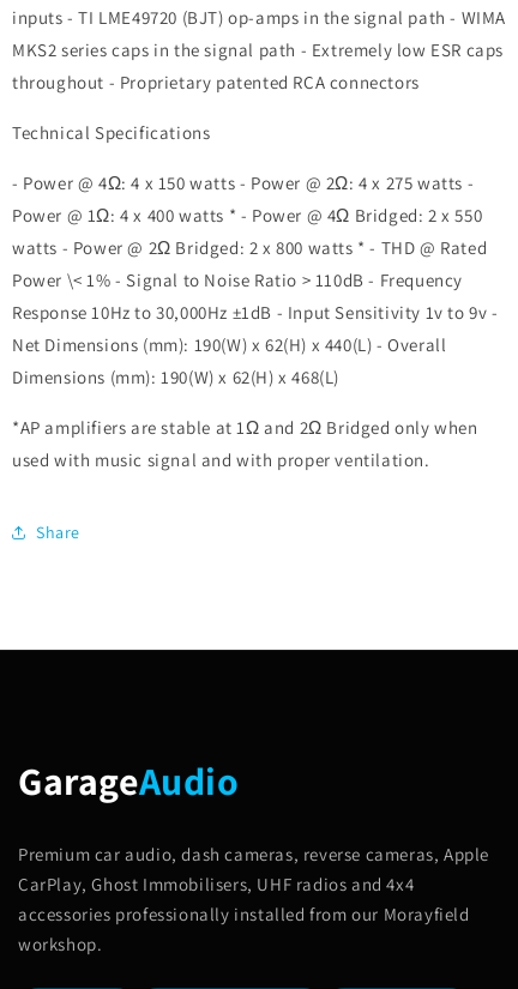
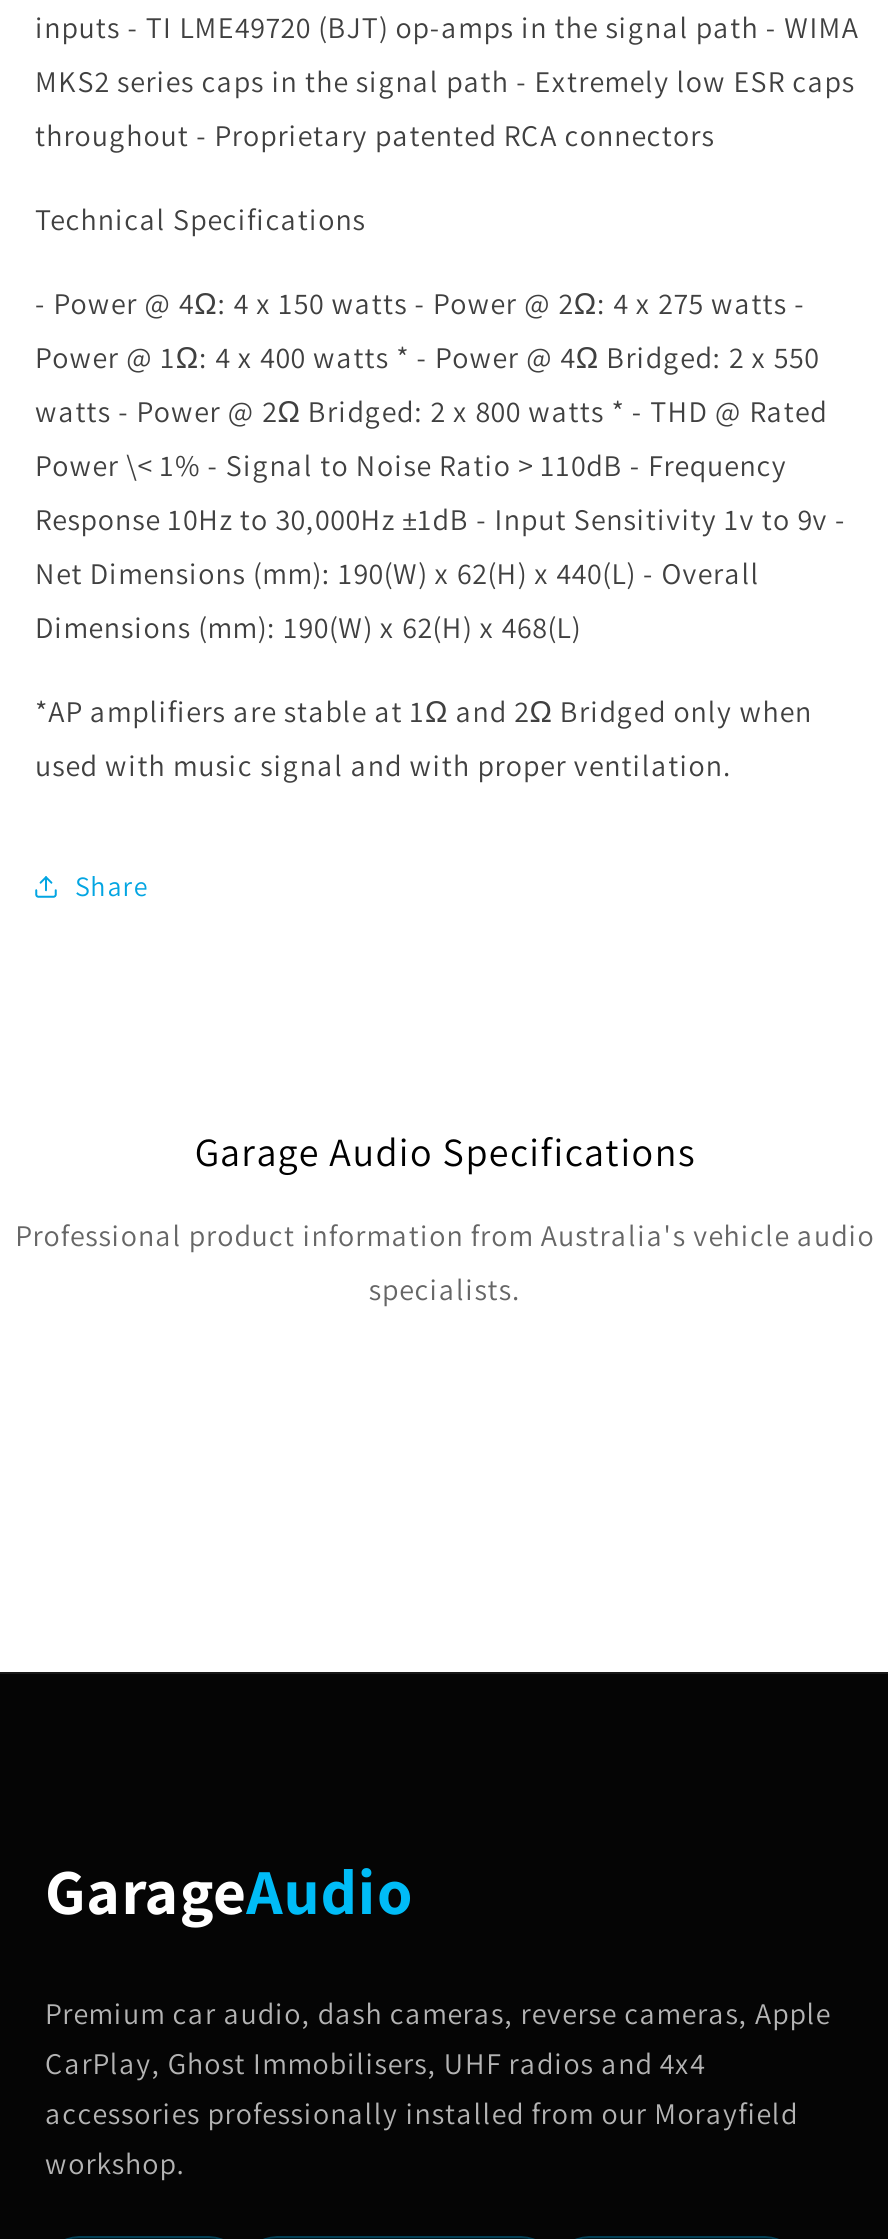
+ Garage Audio Specifications
+ Professional product information from Australia's vehicle audio
+ specialists.
